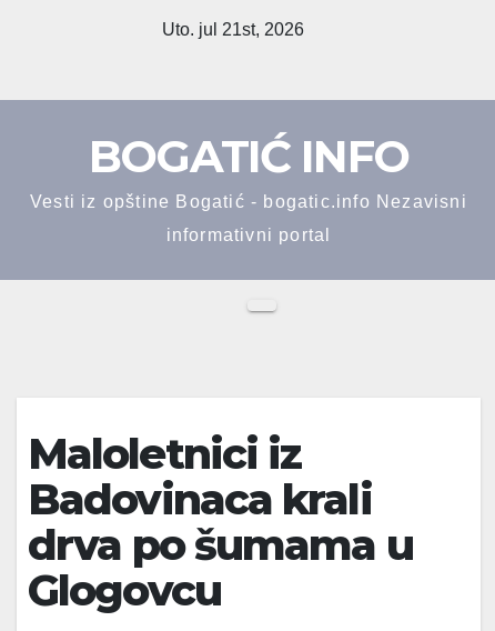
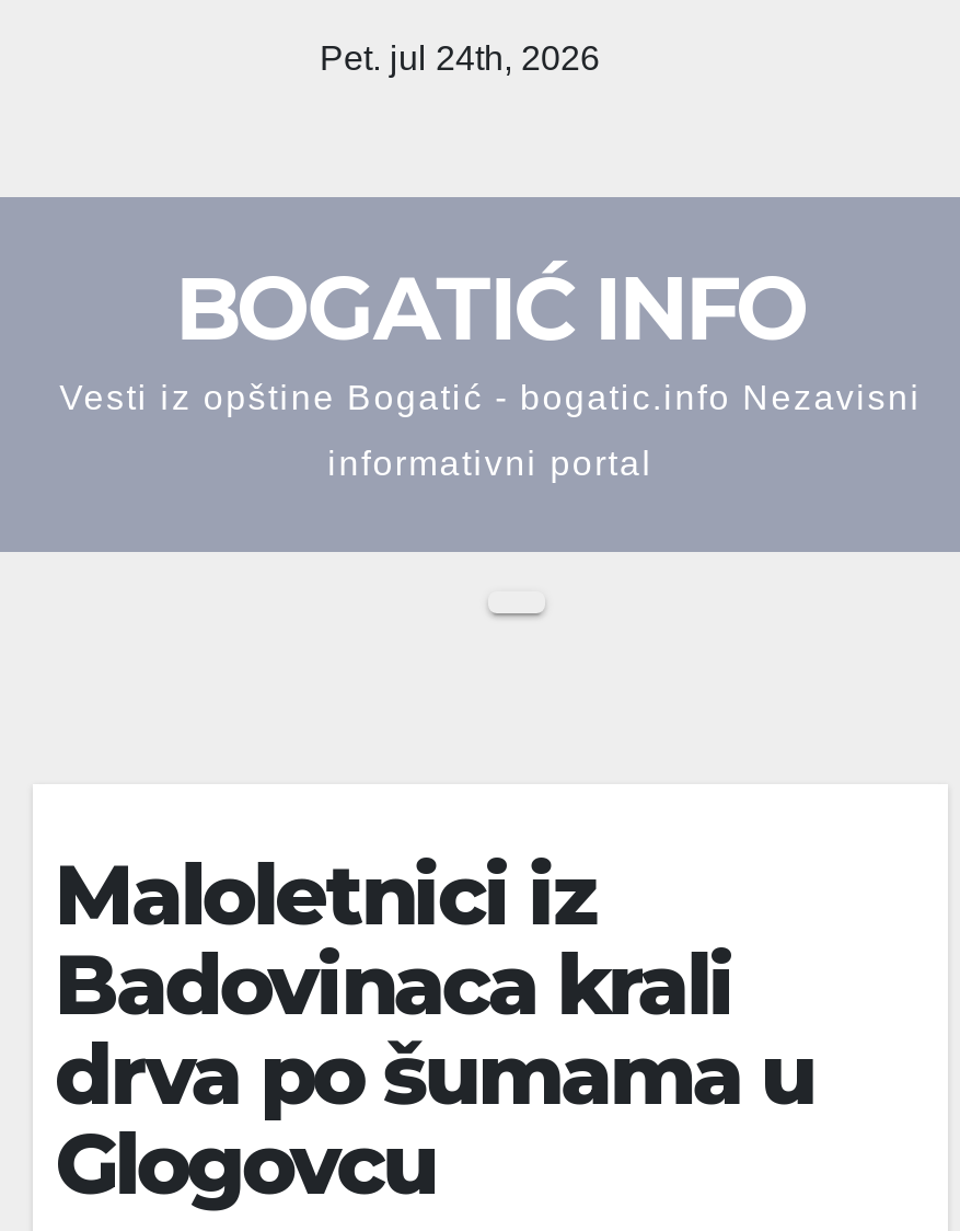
- Uto. jul 21st, 2026
+ Pet. jul 24th, 2026
